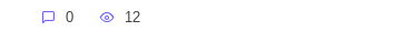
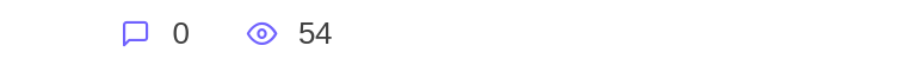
- 12
+ 54
